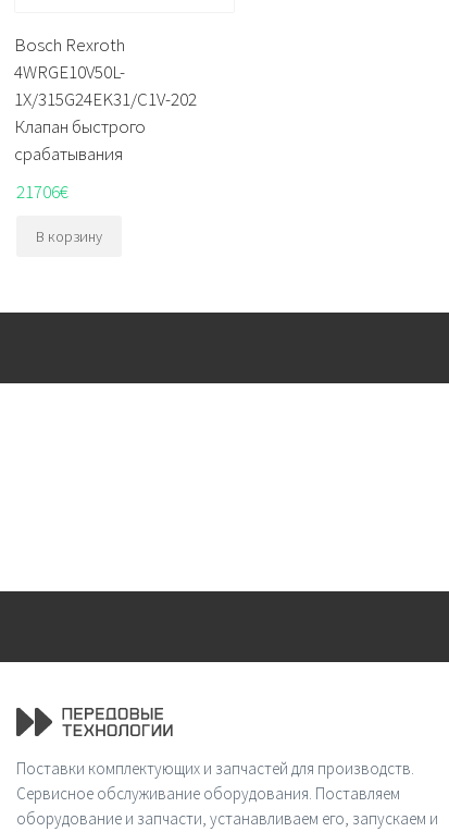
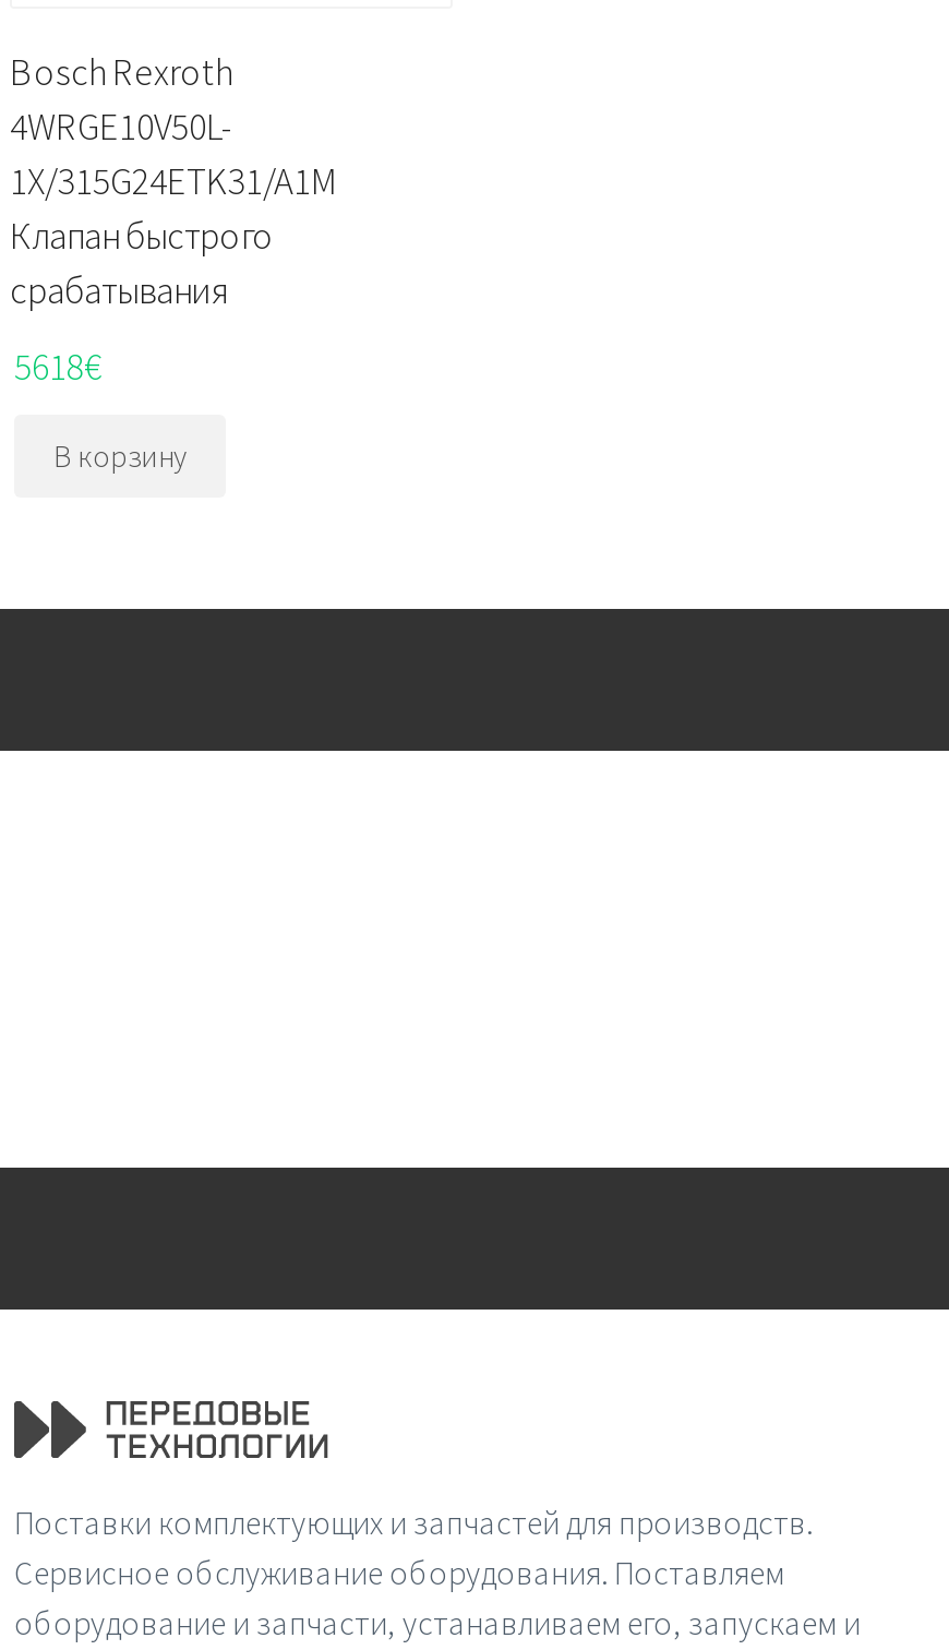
- 1X/315G24EK31/C1V-202
+ 1X/315G24ETK31/A1M

- 21706€
+ 5618€
